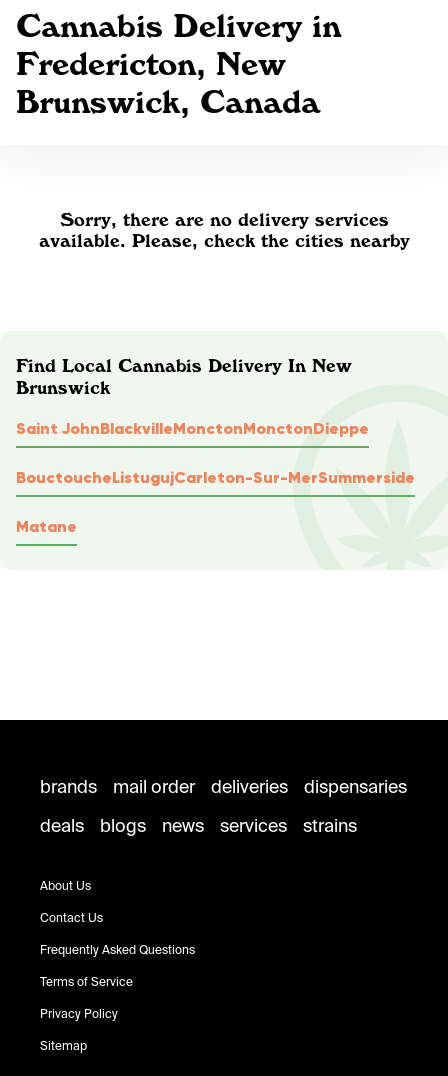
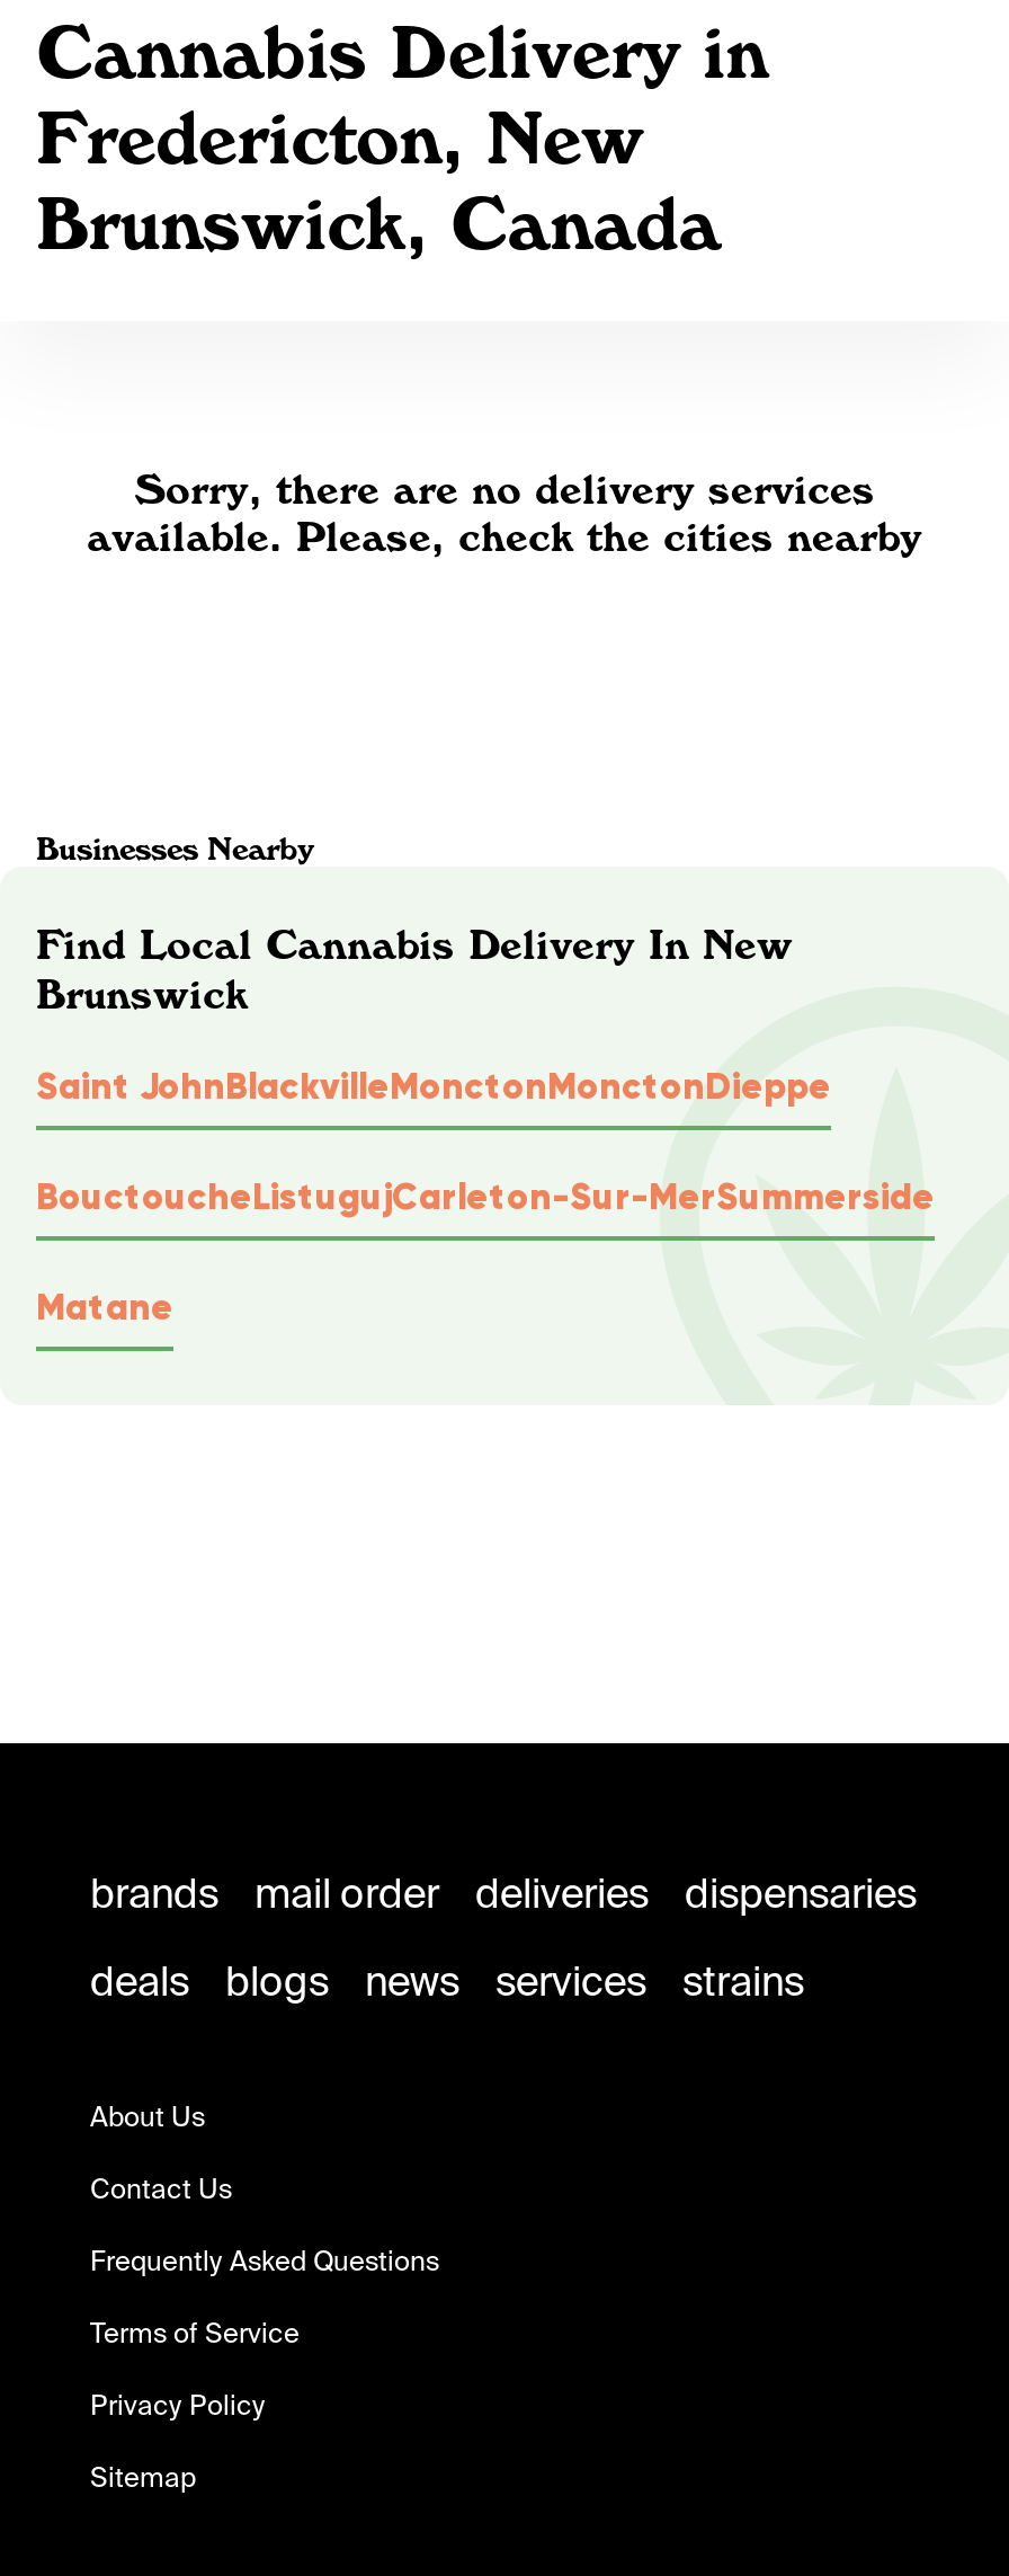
+ Businesses Nearby
